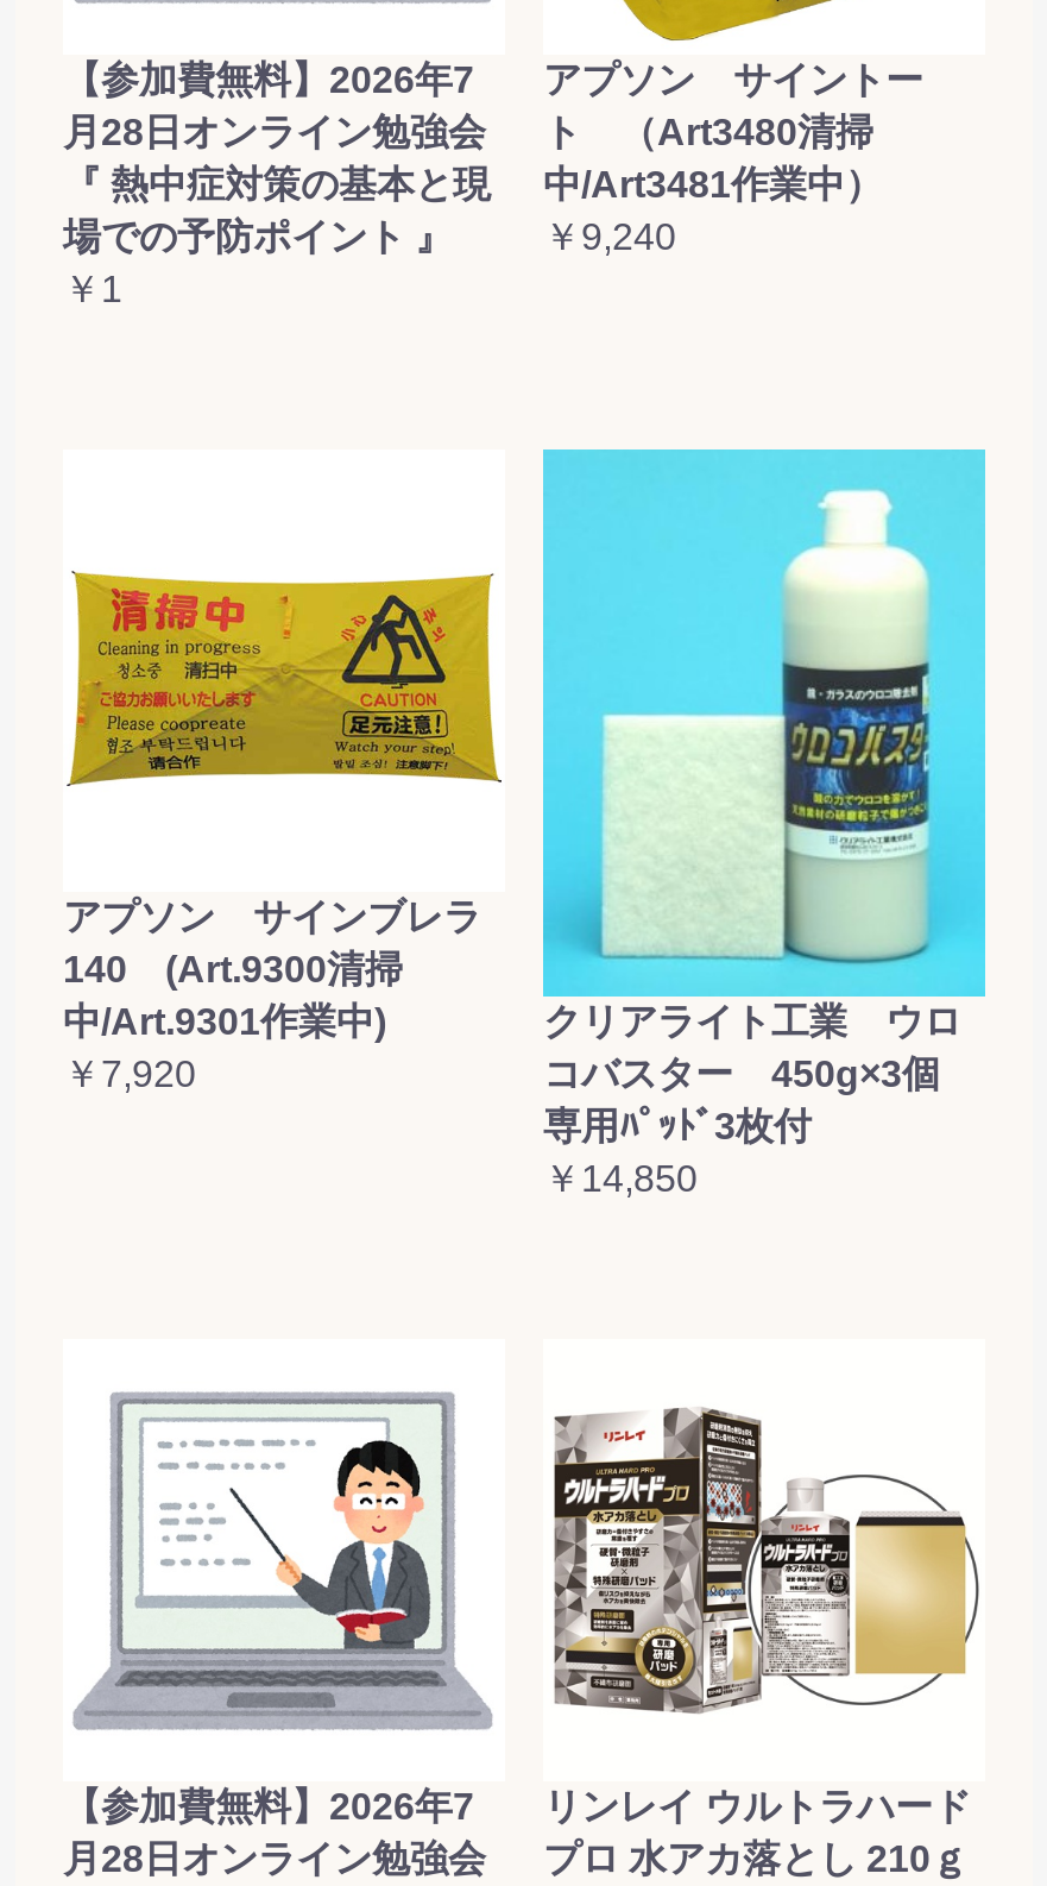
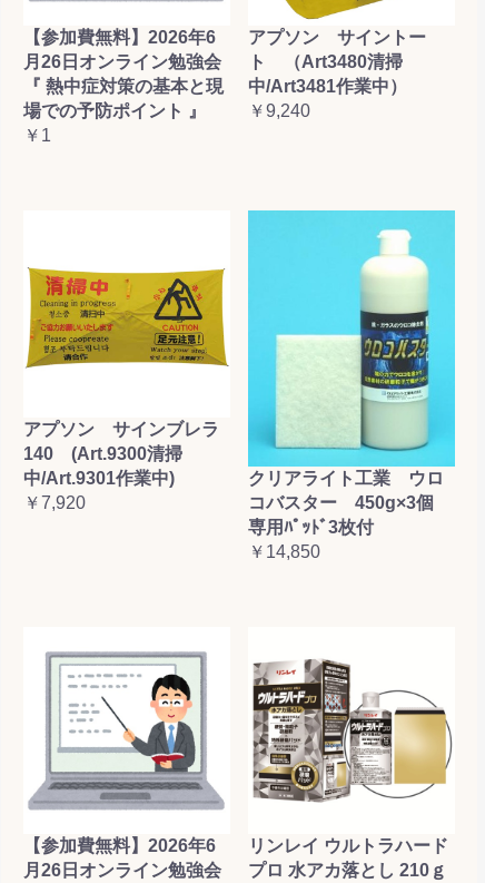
- 【参加費無料】2026年7
+ 【参加費無料】2026年6

- 月28日オンライン勉強会
+ 月26日オンライン勉強会

- 【参加費無料】2026年7
+ 【参加費無料】2026年6

- 月28日オンライン勉強会
+ 月26日オンライン勉強会
